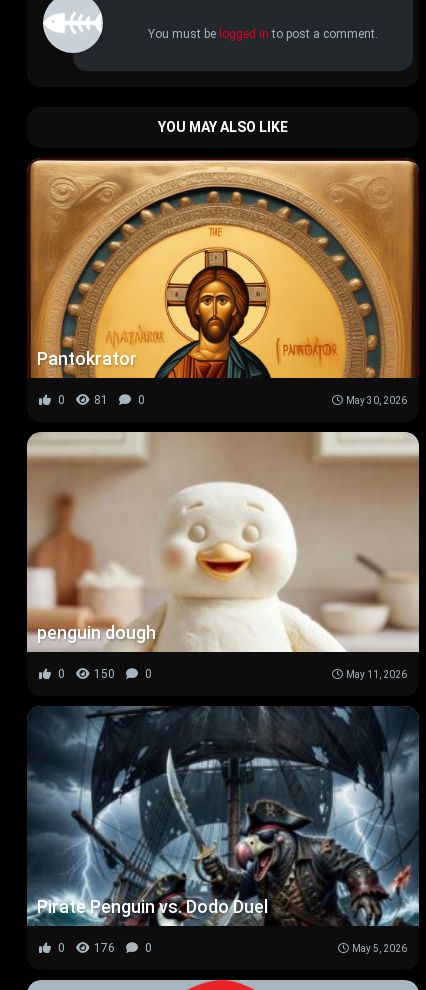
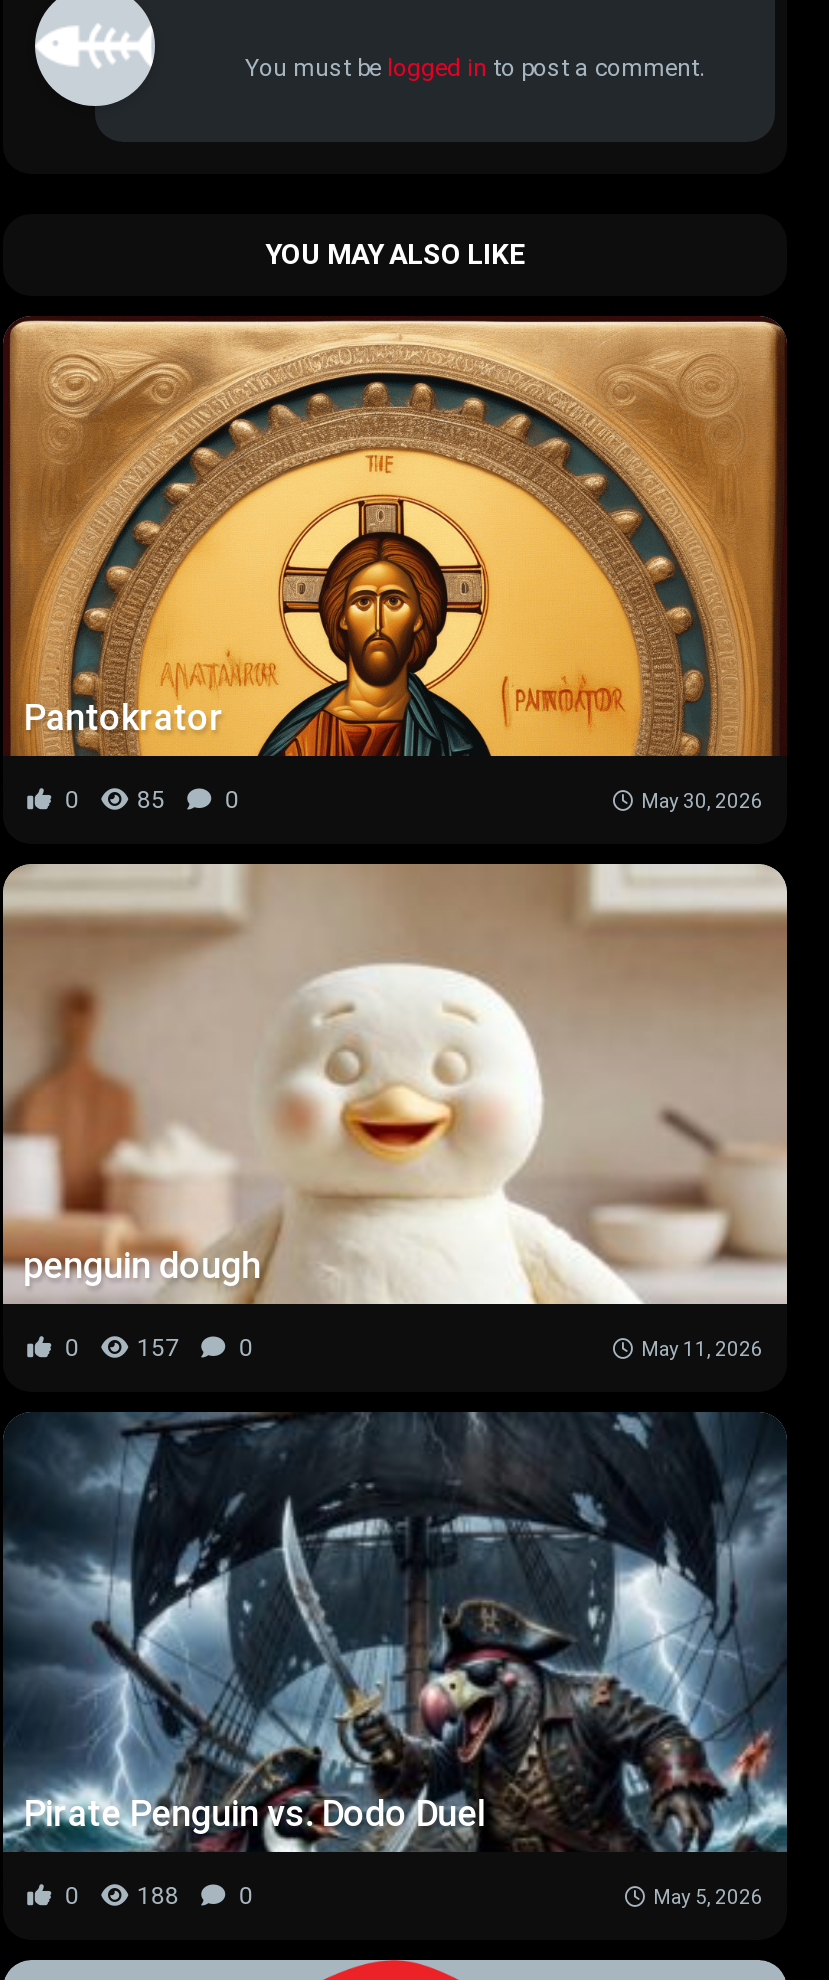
- 0 81 0
+ 0 85 0

- 0 150 0
+ 0 157 0

- 0 176 0
+ 0 188 0
